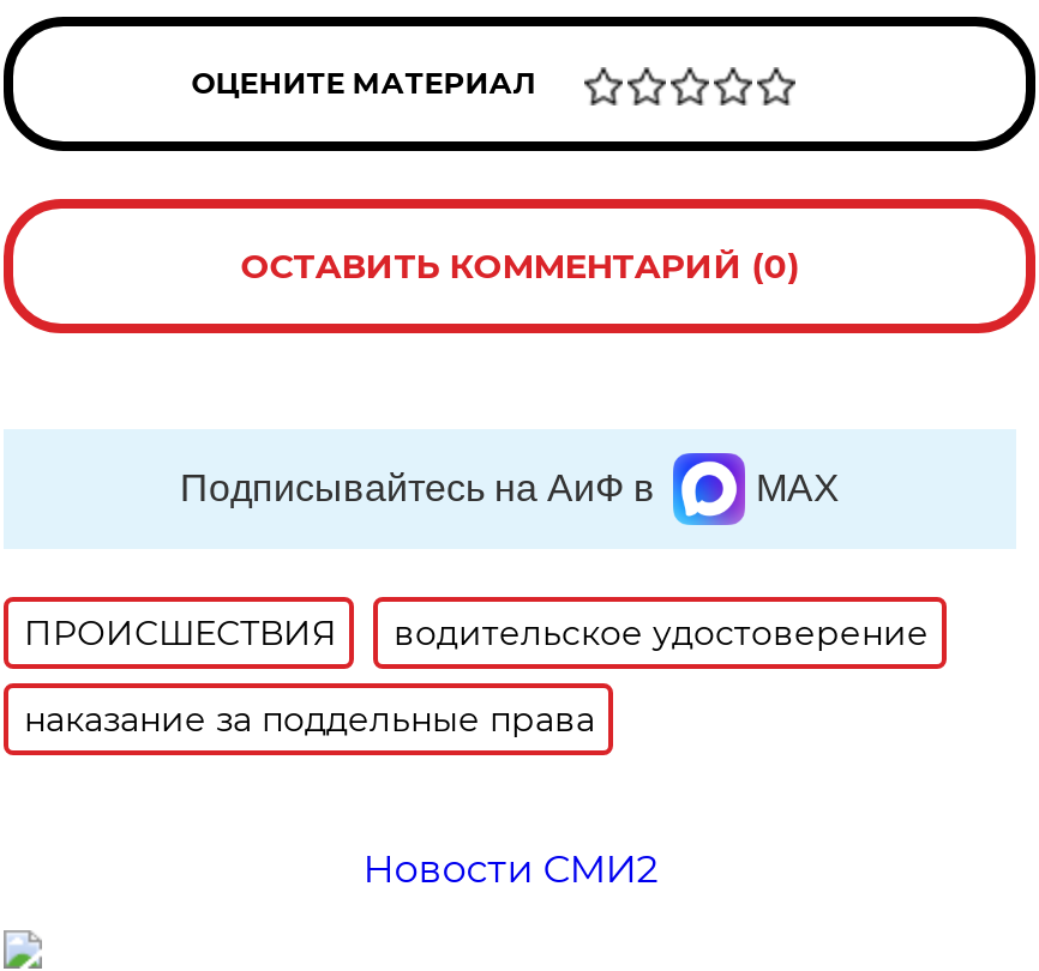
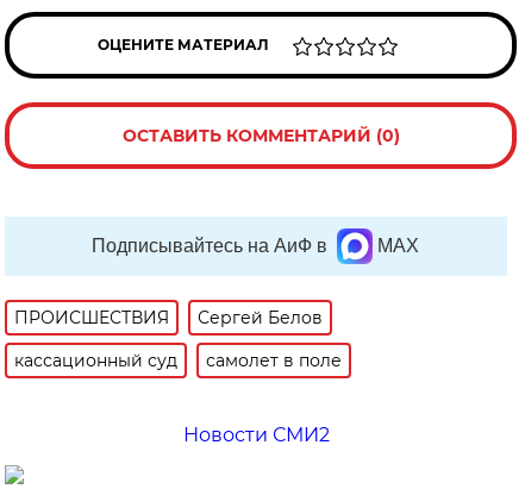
- водительское удостоверение
+ Сергей Белов

- наказание за поддельные права
+ кассационный суд
+ самолет в поле
